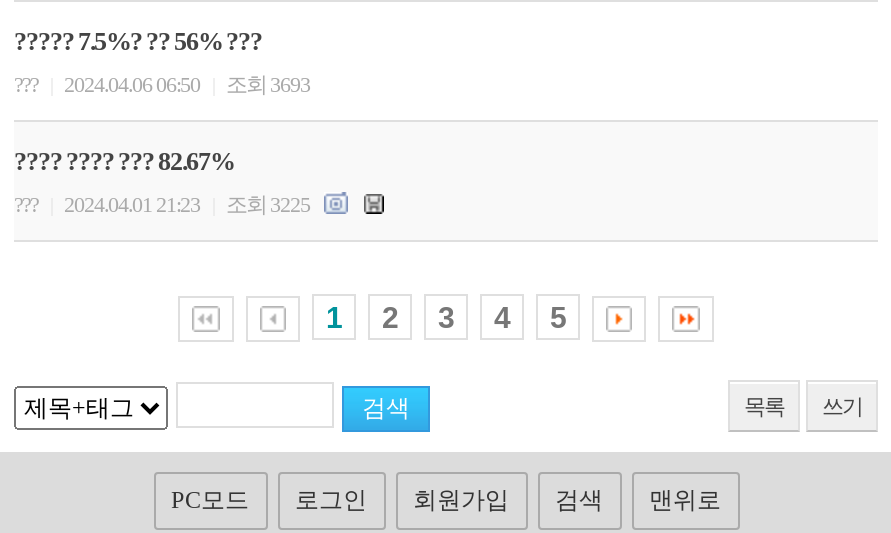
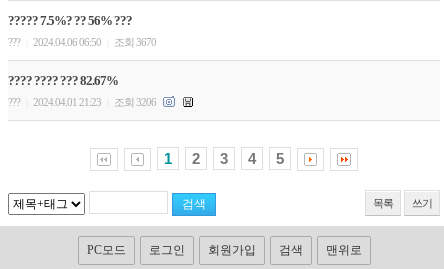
- 조회 3693
+ 조회 3670

- 조회 3225
+ 조회 3206
